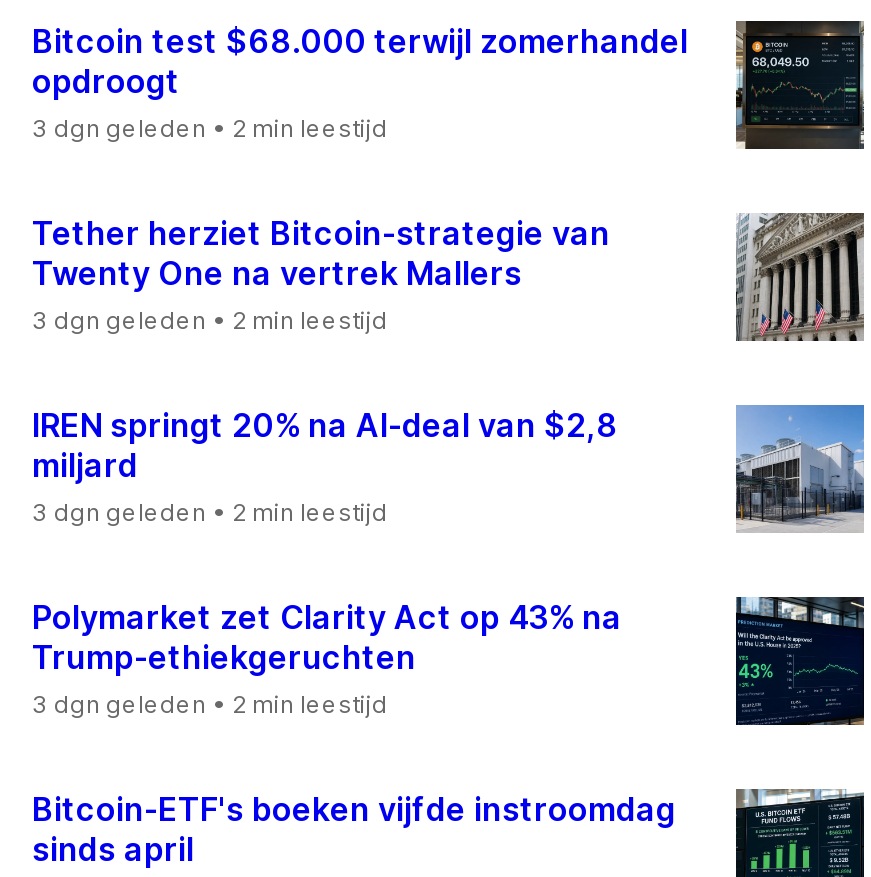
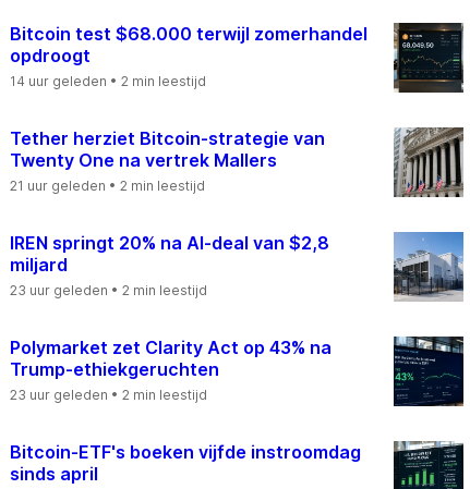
- 3 dgn geleden • 2 min leestijd
+ 14 uur geleden • 2 min leestijd

- 3 dgn geleden • 2 min leestijd
+ 21 uur geleden • 2 min leestijd

- 3 dgn geleden • 2 min leestijd
+ 23 uur geleden • 2 min leestijd

- 3 dgn geleden • 2 min leestijd
+ 23 uur geleden • 2 min leestijd
